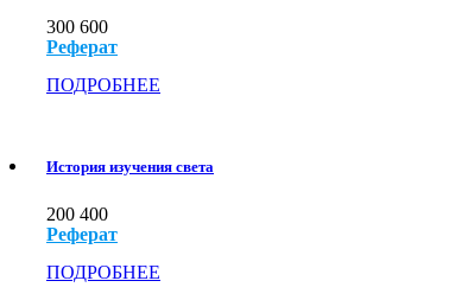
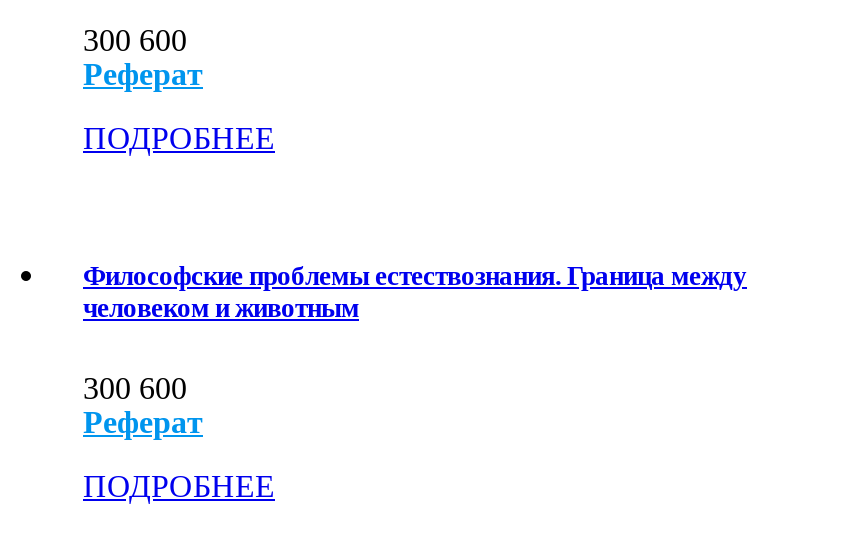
- История изучения света
+ Философские проблемы естествознания. Граница между
+ человеком и животным

- 200 400
+ 300 600
